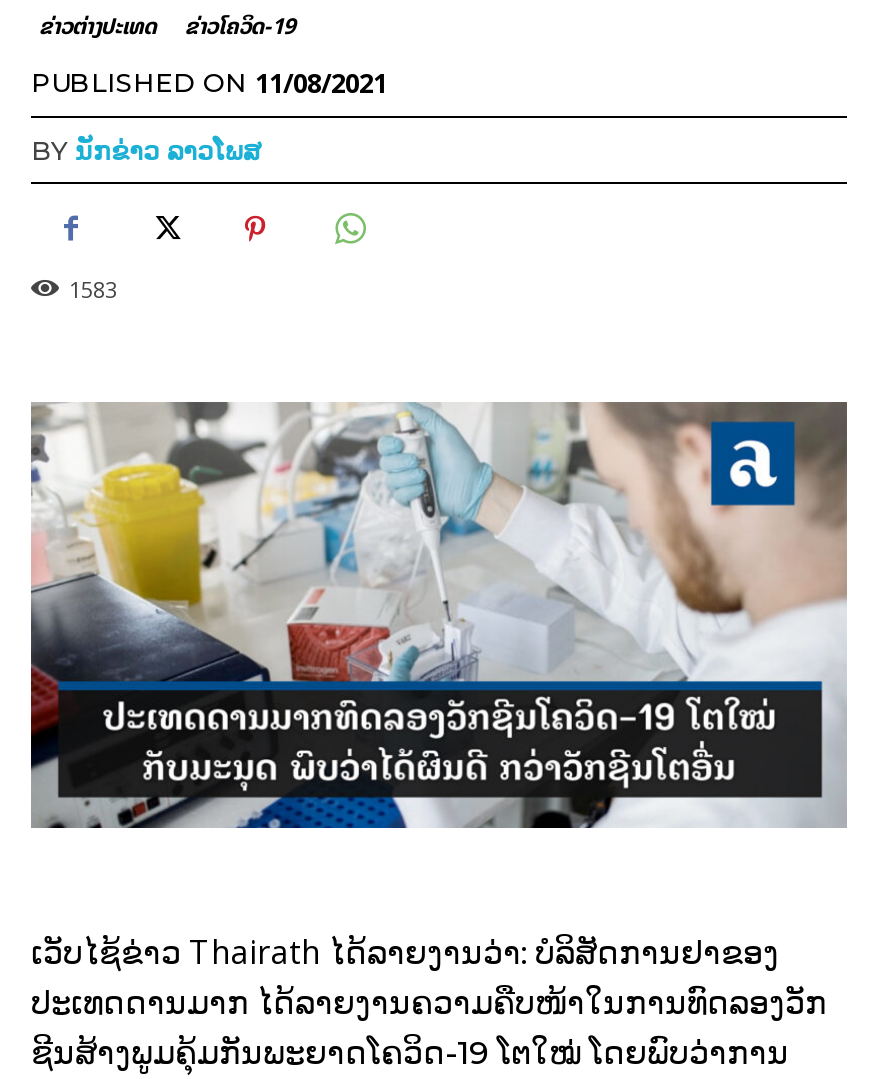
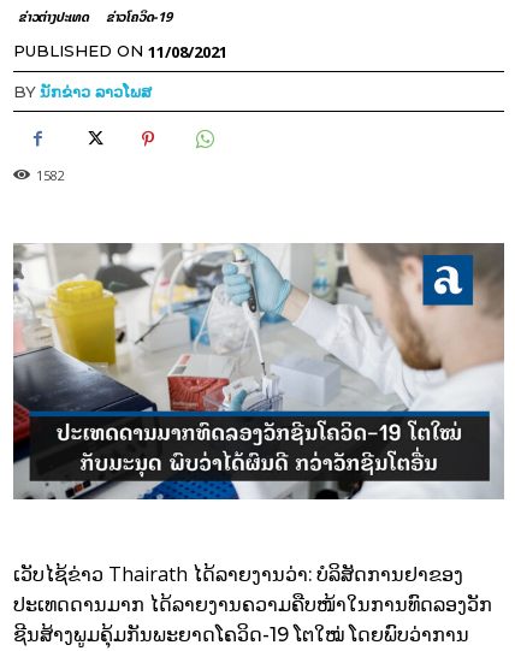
- 1583
+ 1582
